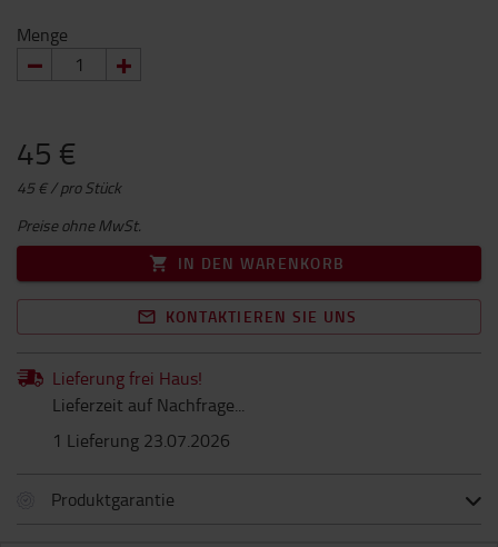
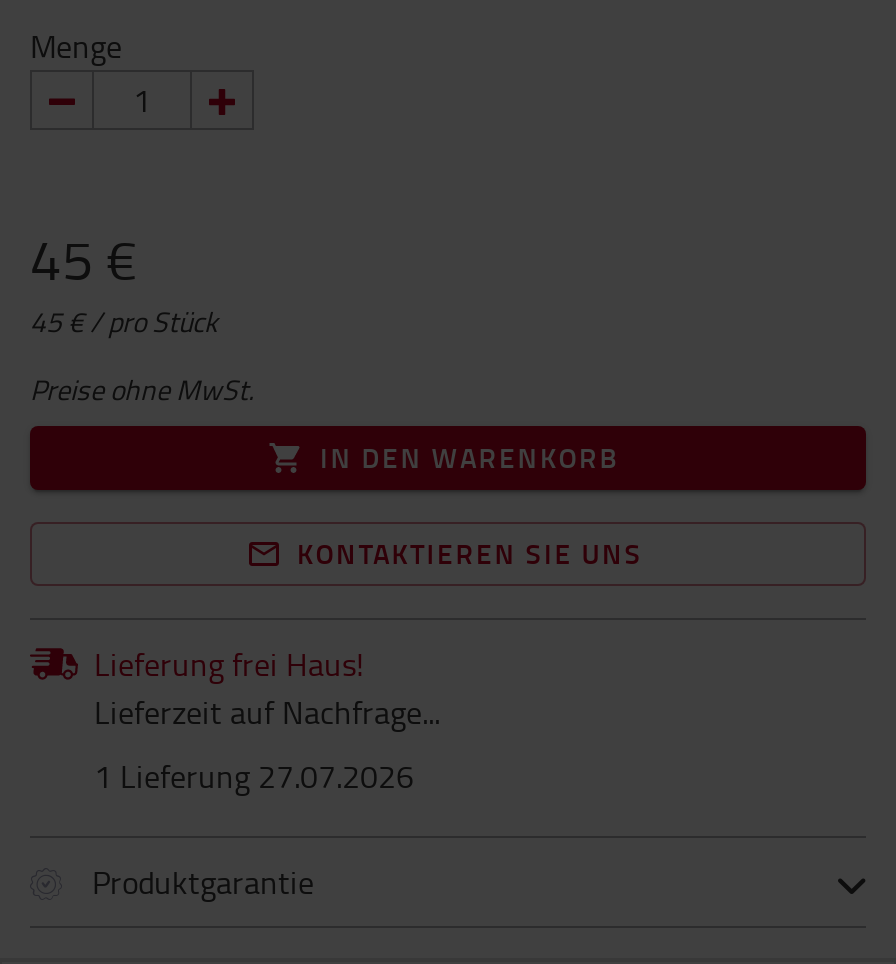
- 1 Lieferung 23.07.2026
+ 1 Lieferung 27.07.2026
